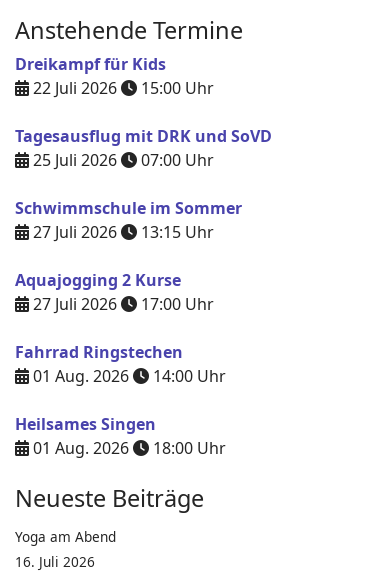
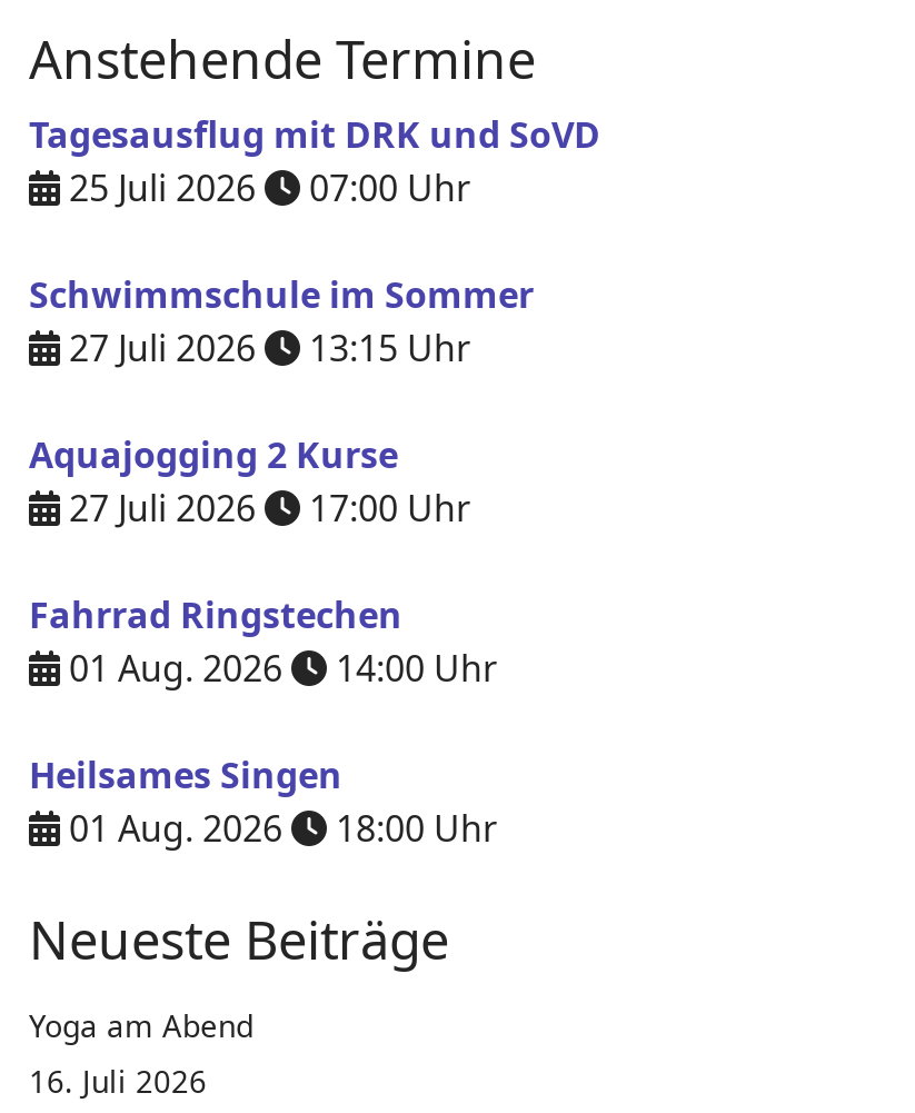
- Dreikampf für Kids
- 22 Juli 2026
- 15:00 Uhr
